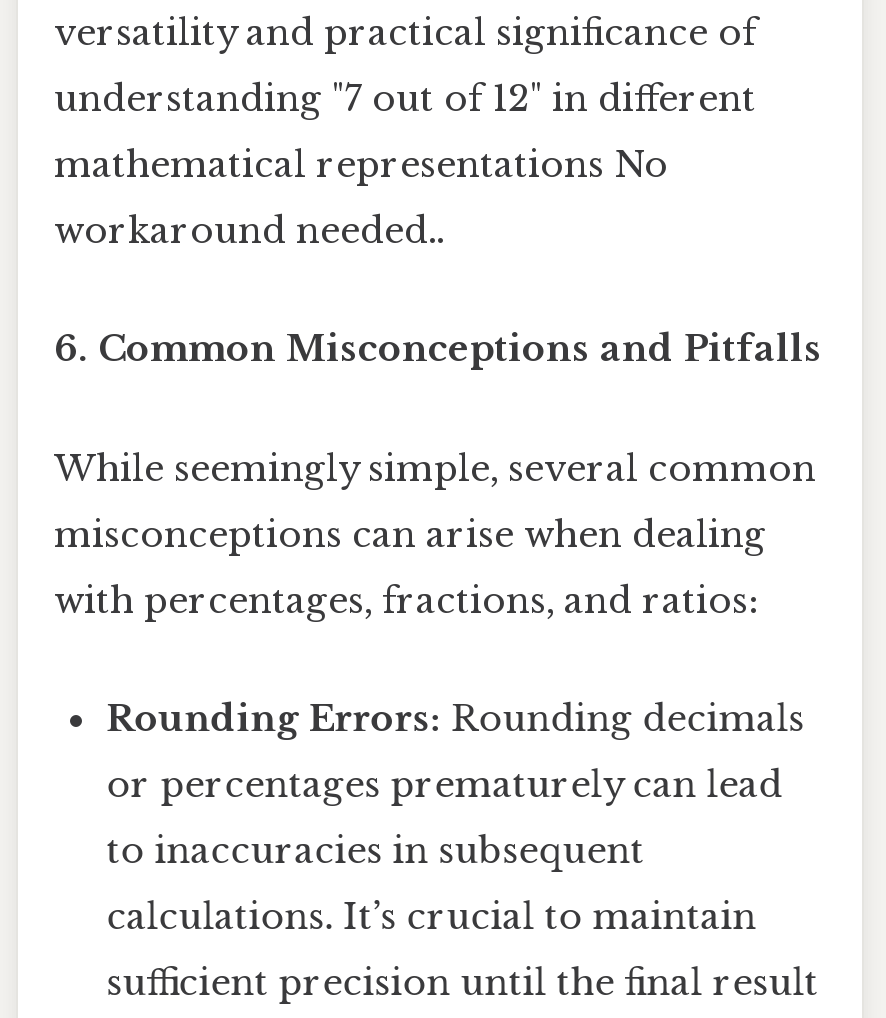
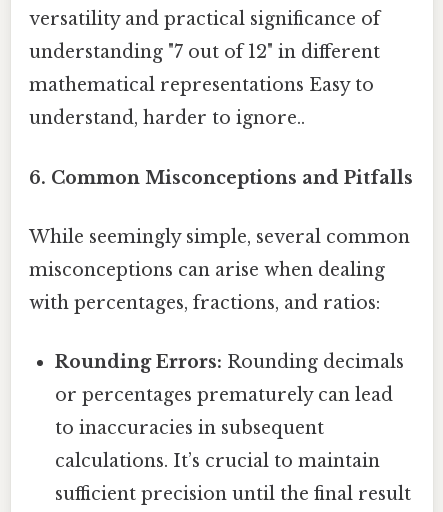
- mathematical representations No
+ mathematical representations Easy to

- workaround needed..
+ understand, harder to ignore..
